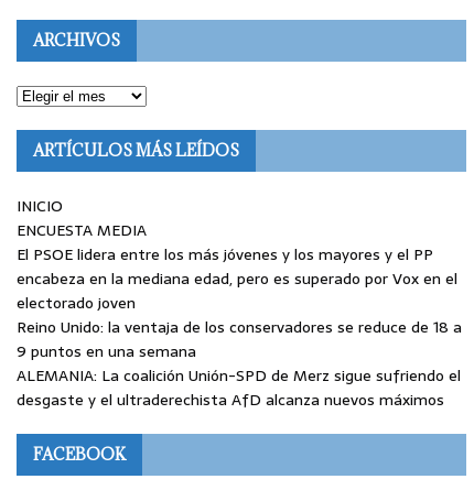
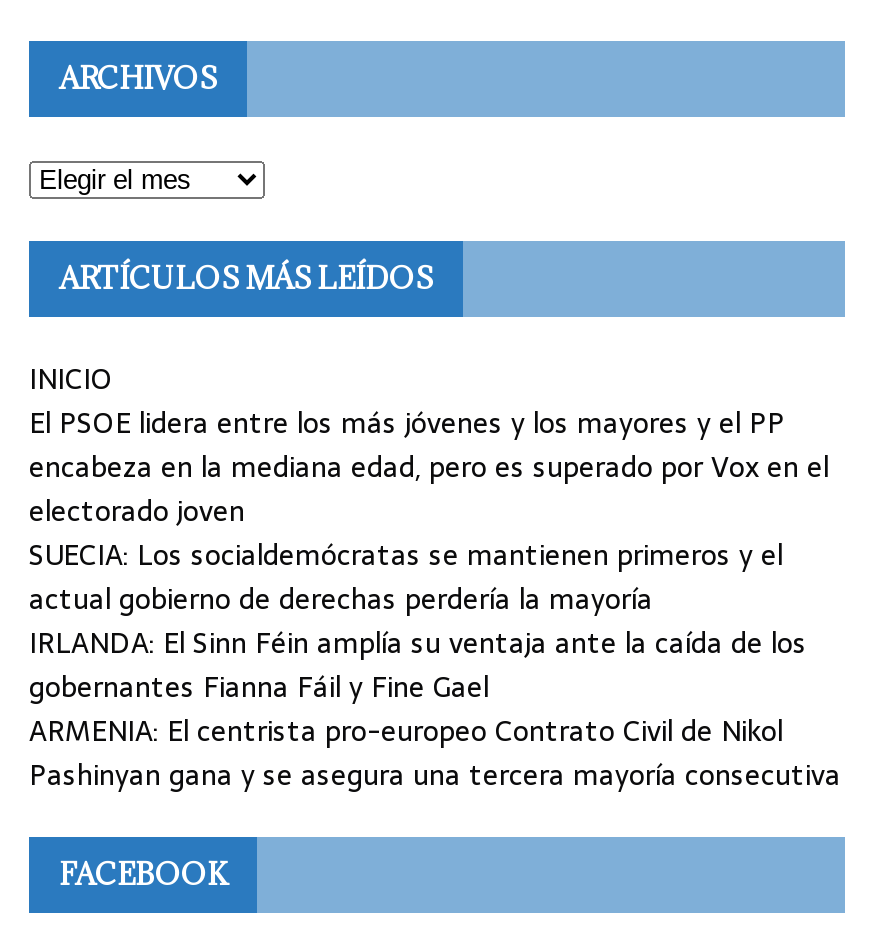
- ENCUESTA MEDIA

moved up: El PSOE lidera entre los más jóvenes y los mayores y el PP | encabeza en la mediana edad, pero es superado por Vox en el | electorado joven

- Reino Unido: la ventaja de los conservadores se reduce de 18 a
- 9 puntos en una semana
- ALEMANIA: La coalición Unión-SPD de Merz sigue sufriendo el
- desgaste y el ultraderechista AfD alcanza nuevos máximos
+ SUECIA: Los socialdemócratas se mantienen primeros y el
+ actual gobierno de derechas perdería la mayoría
+ IRLANDA: El Sinn Féin amplía su ventaja ante la caída de los
+ gobernantes Fianna Fáil y Fine Gael
+ ARMENIA: El centrista pro-europeo Contrato Civil de Nikol
+ Pashinyan gana y se asegura una tercera mayoría consecutiva
